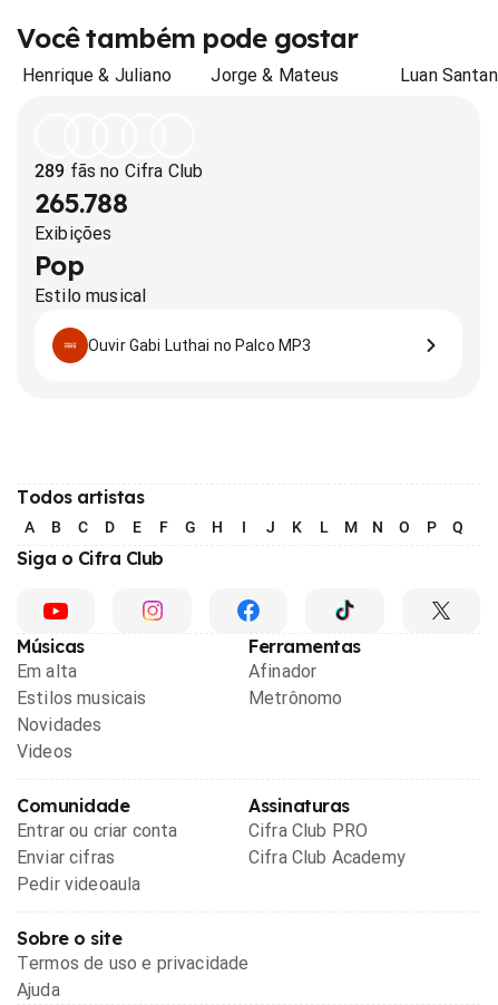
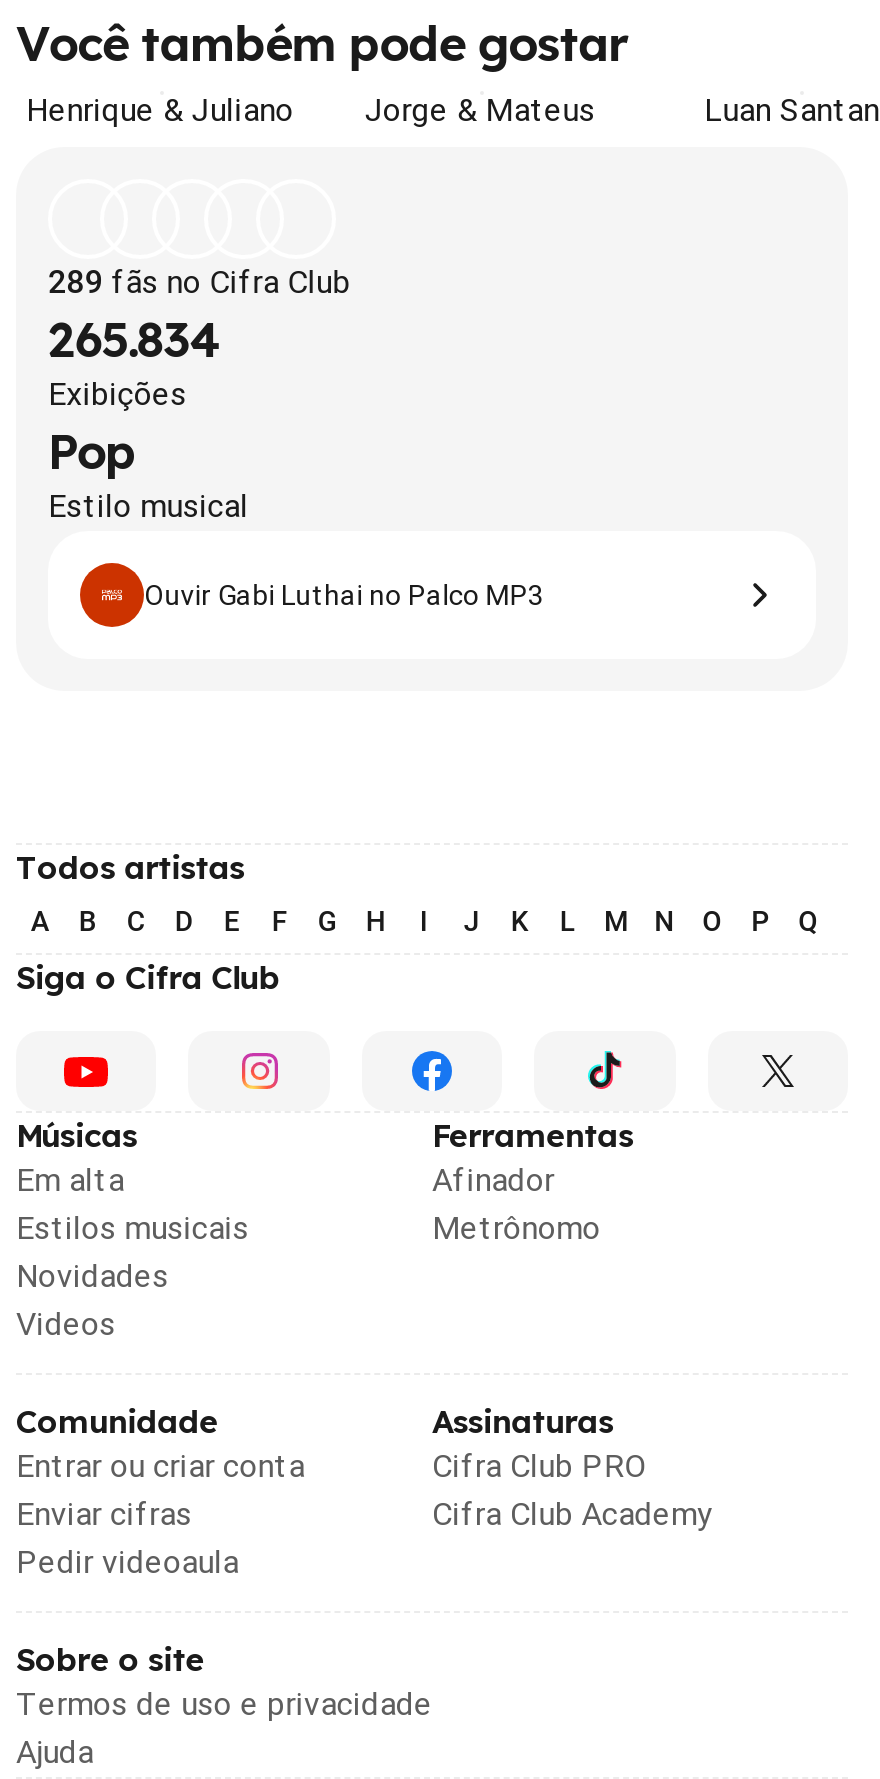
- 265.788
+ 265.834
